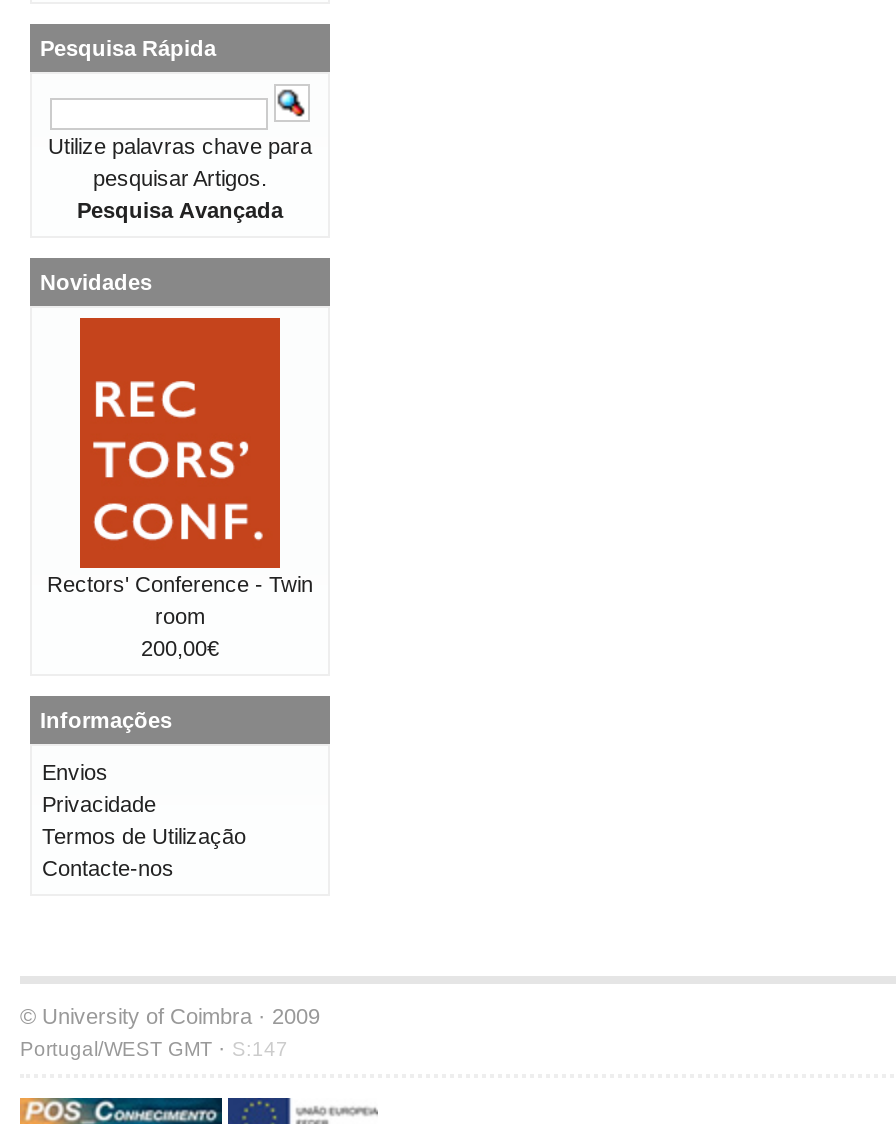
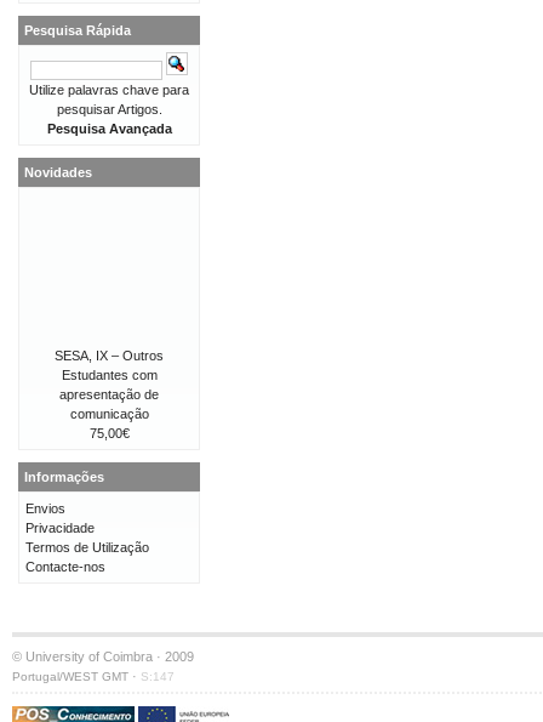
- [image]

- Rectors' Conference - Twin
- room
- 200,00€
+ SESA, IX – Outros
+ Estudantes com
+ apresentação de
+ comunicação
+ 75,00€
